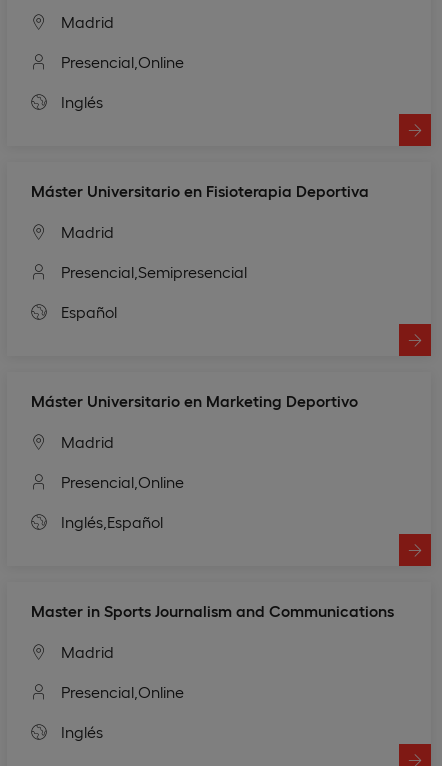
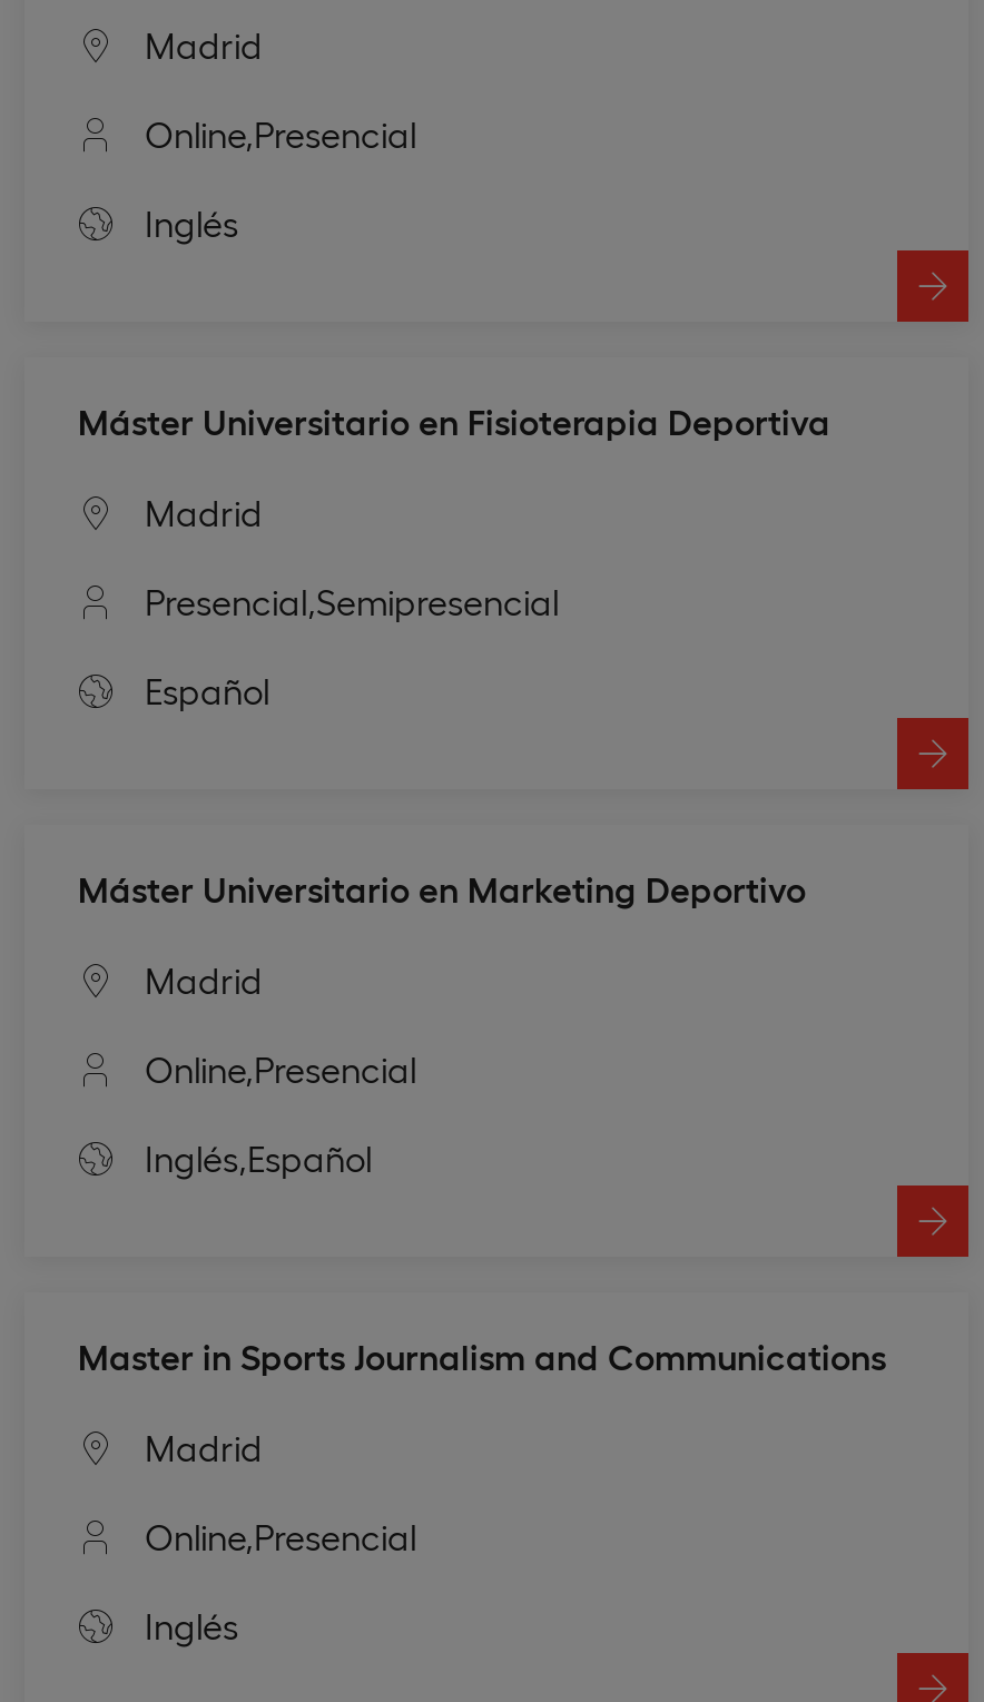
- Presencial,Online
+ Online,Presencial

- Presencial,Online
+ Online,Presencial

- Presencial,Online
+ Online,Presencial
